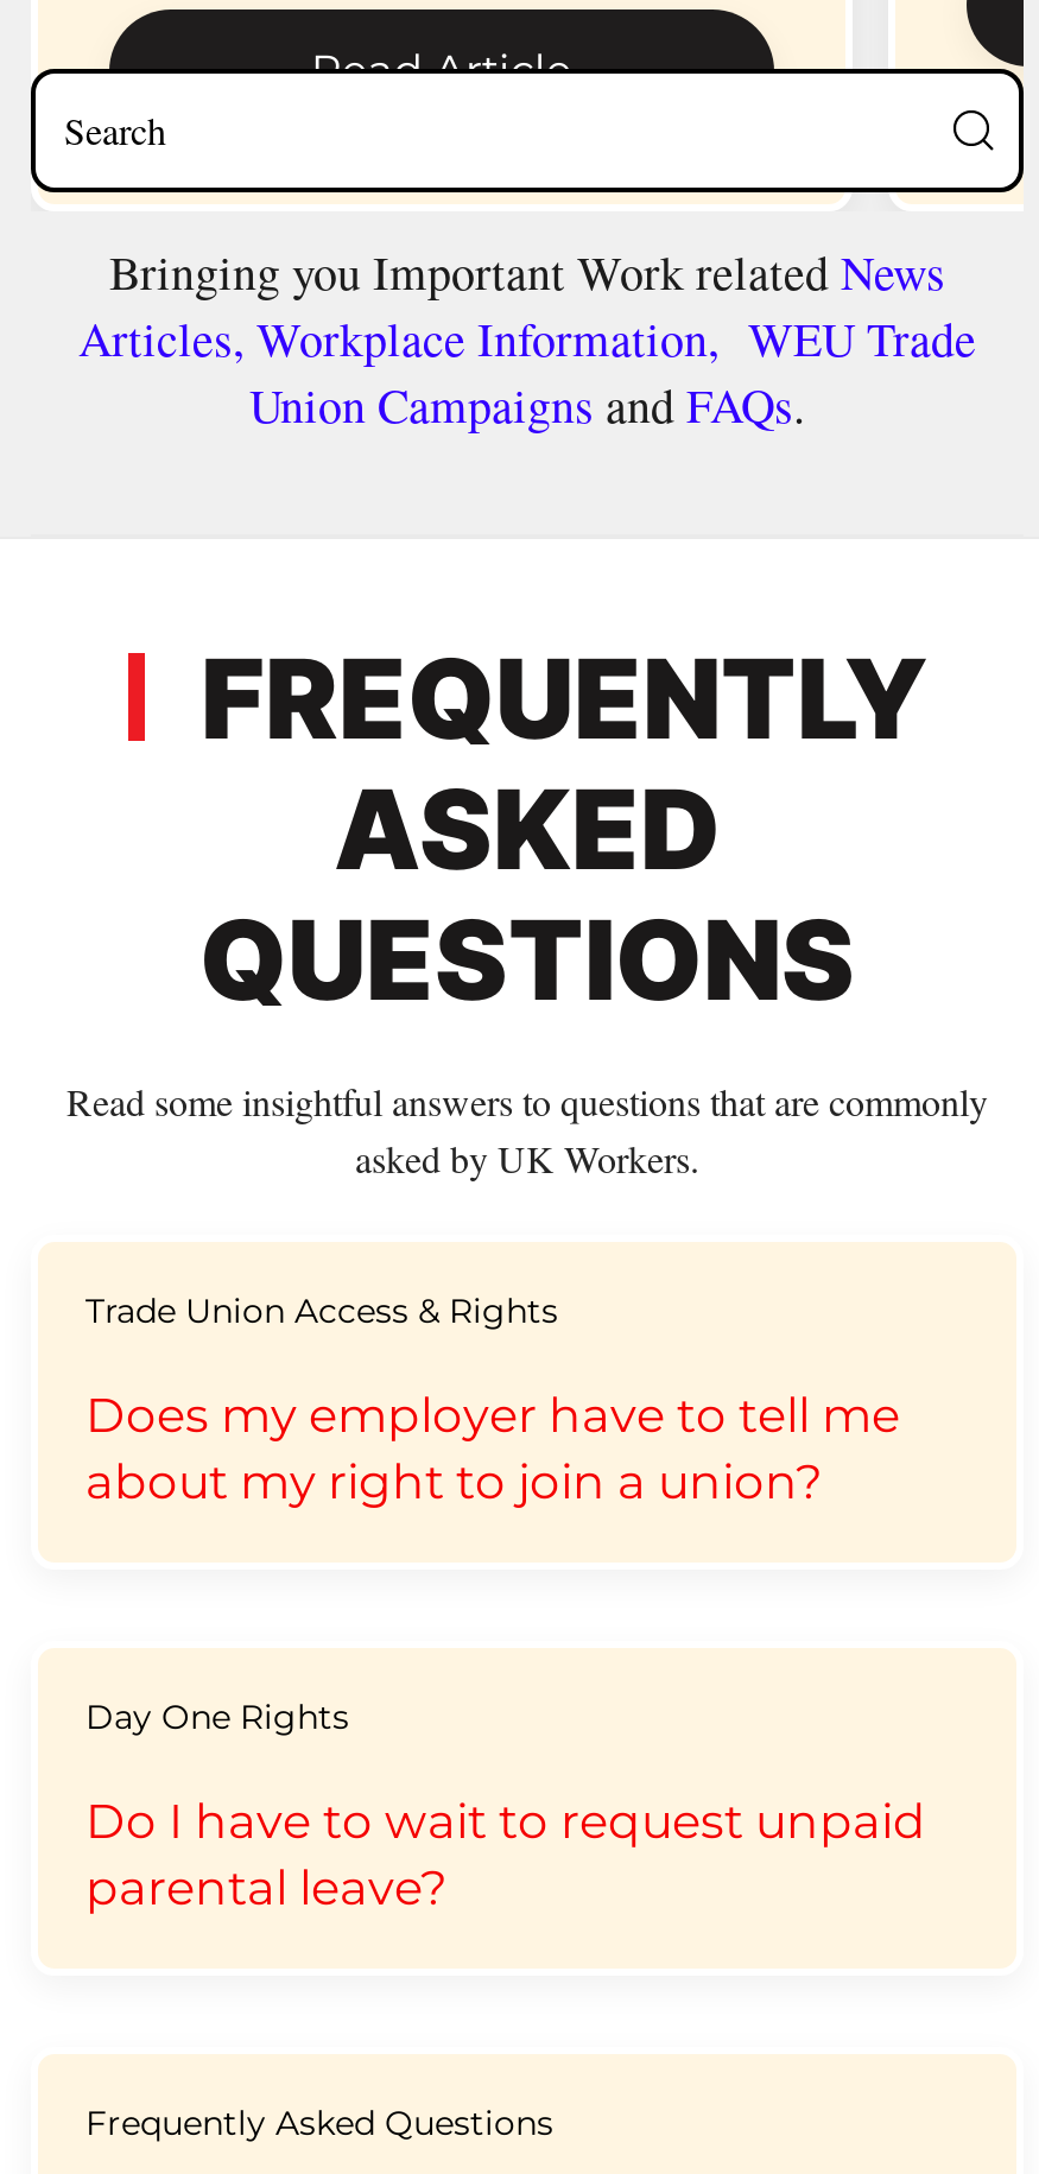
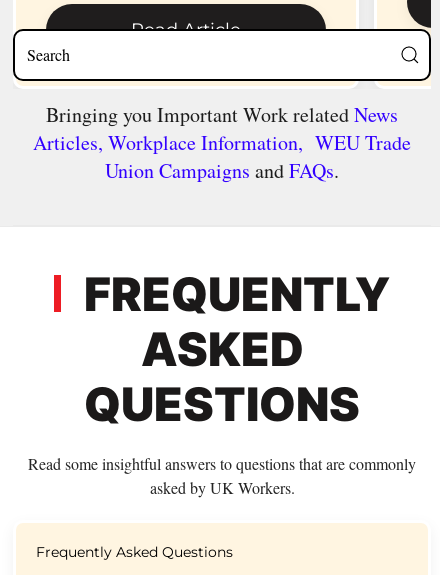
- Trade Union Access & Rights
- Does my employer have to tell me
- about my right to join a union?

- Day One Rights
- Do I have to wait to request unpaid
- parental leave?
